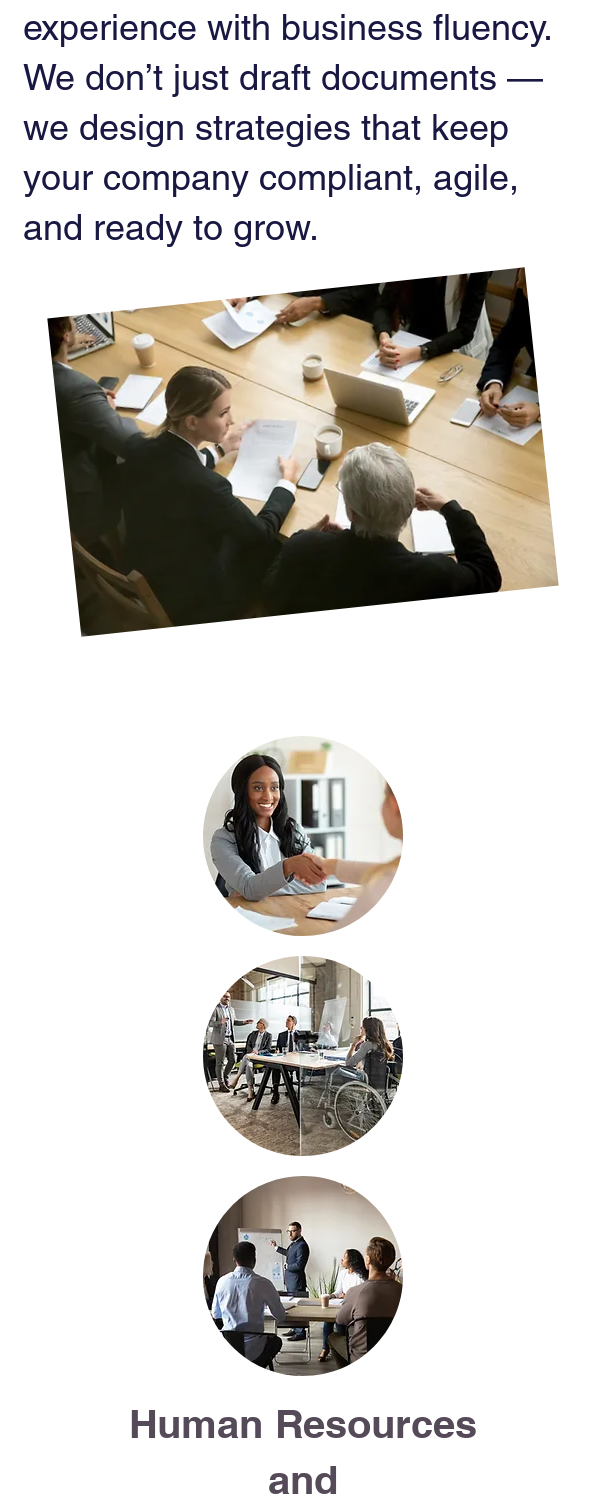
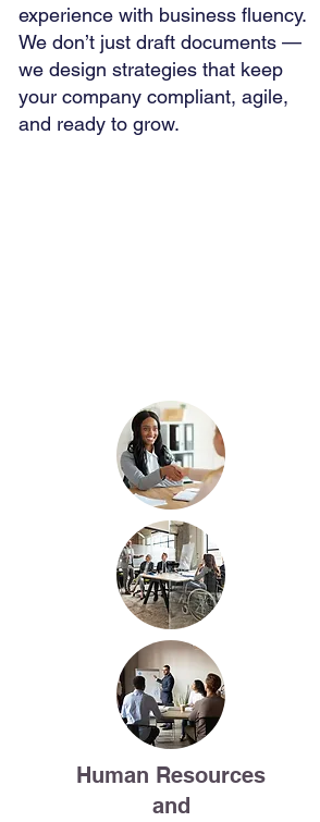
- [image]
